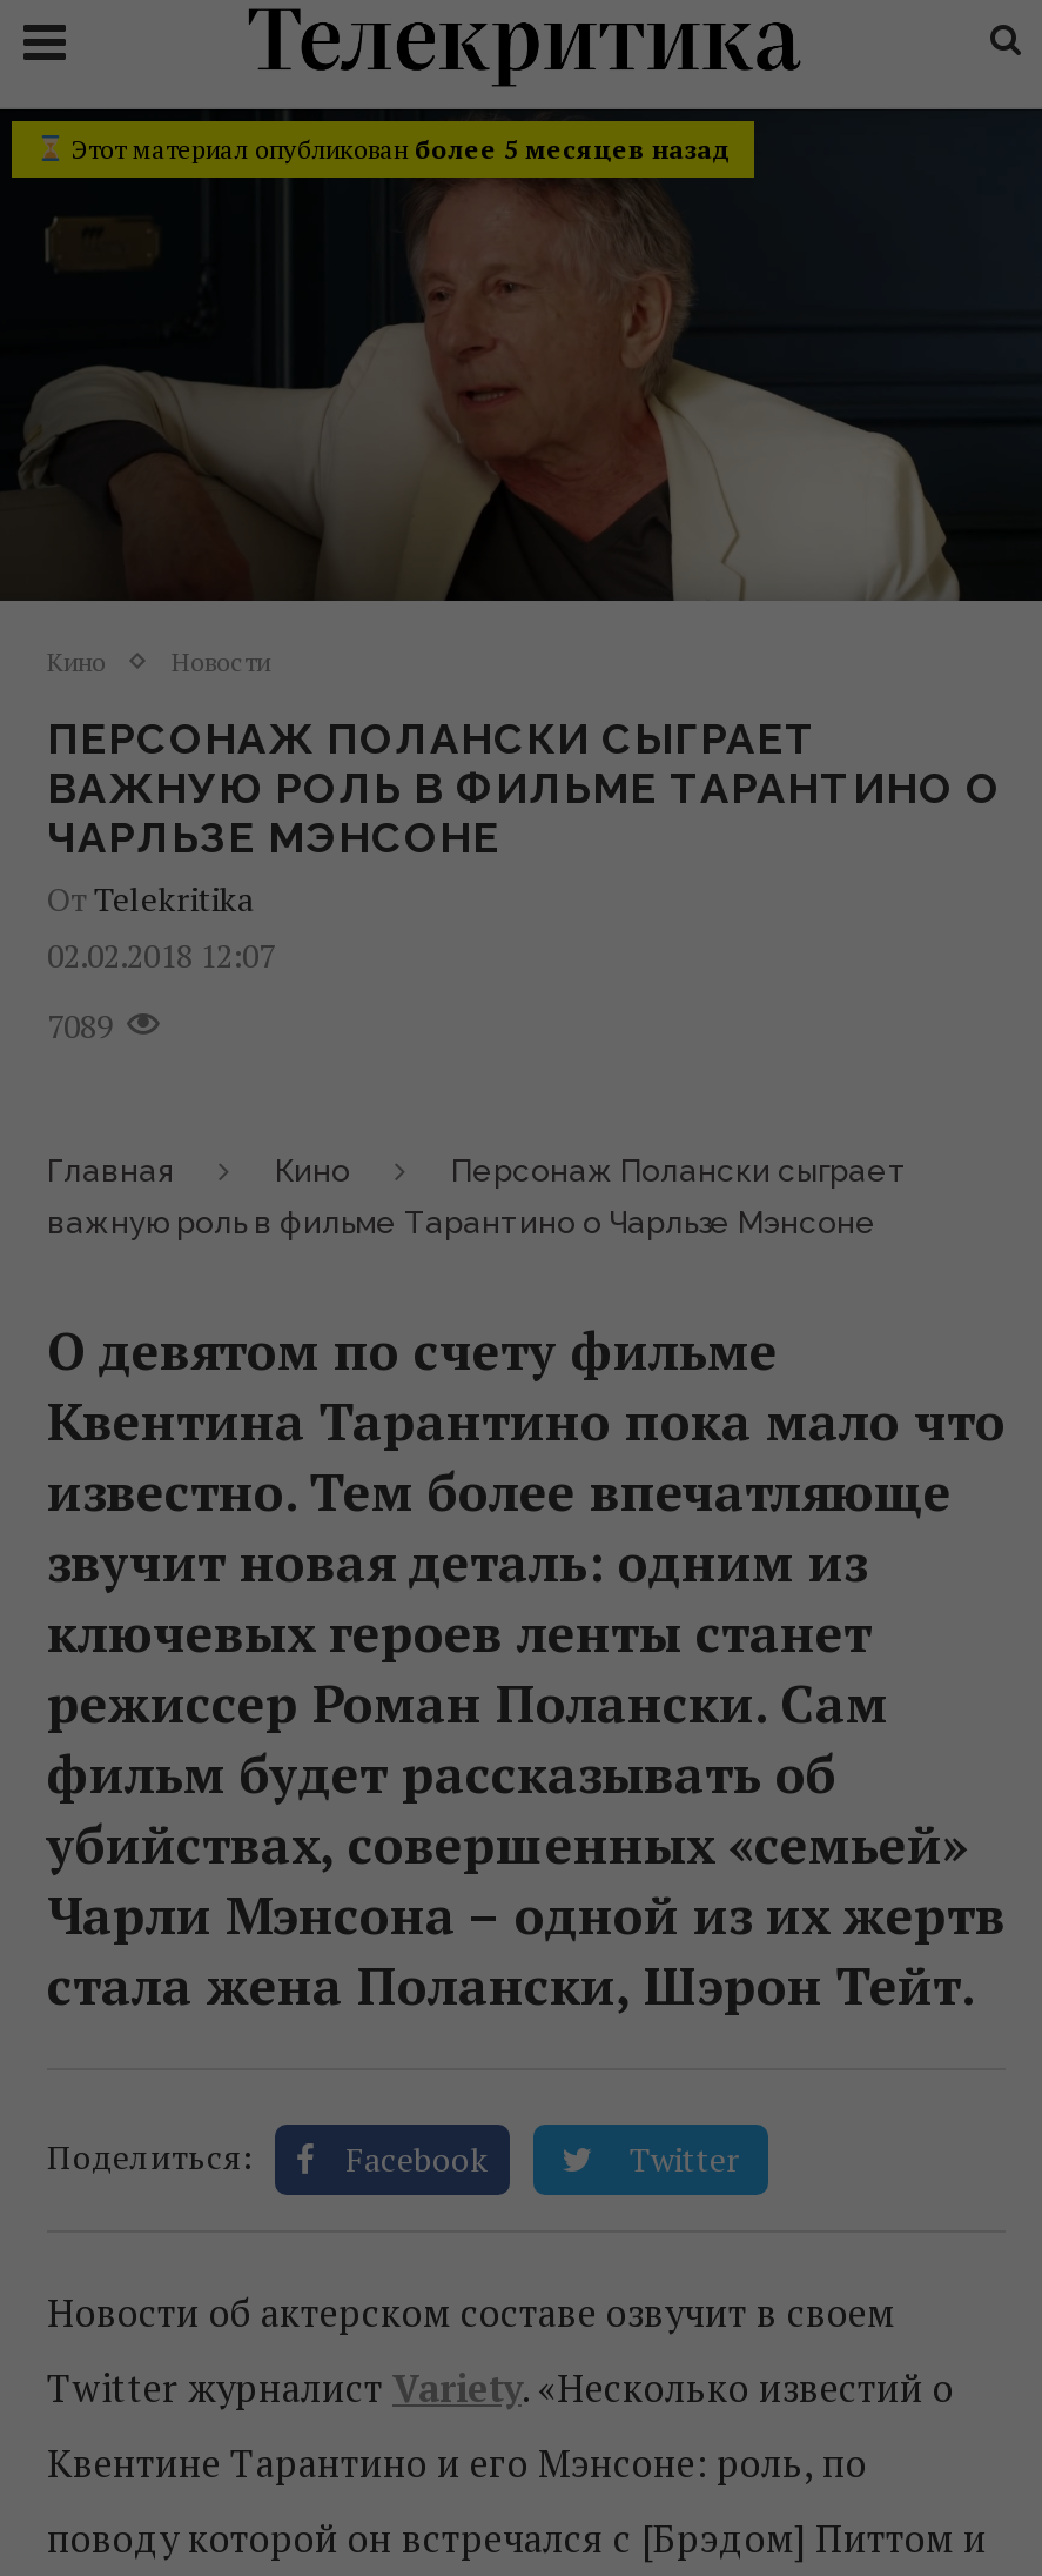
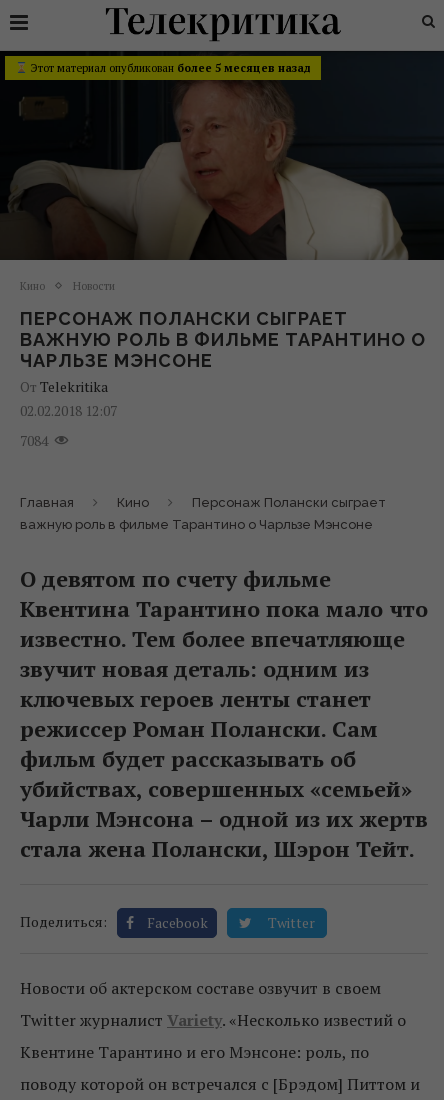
- 7089
+ 7084
